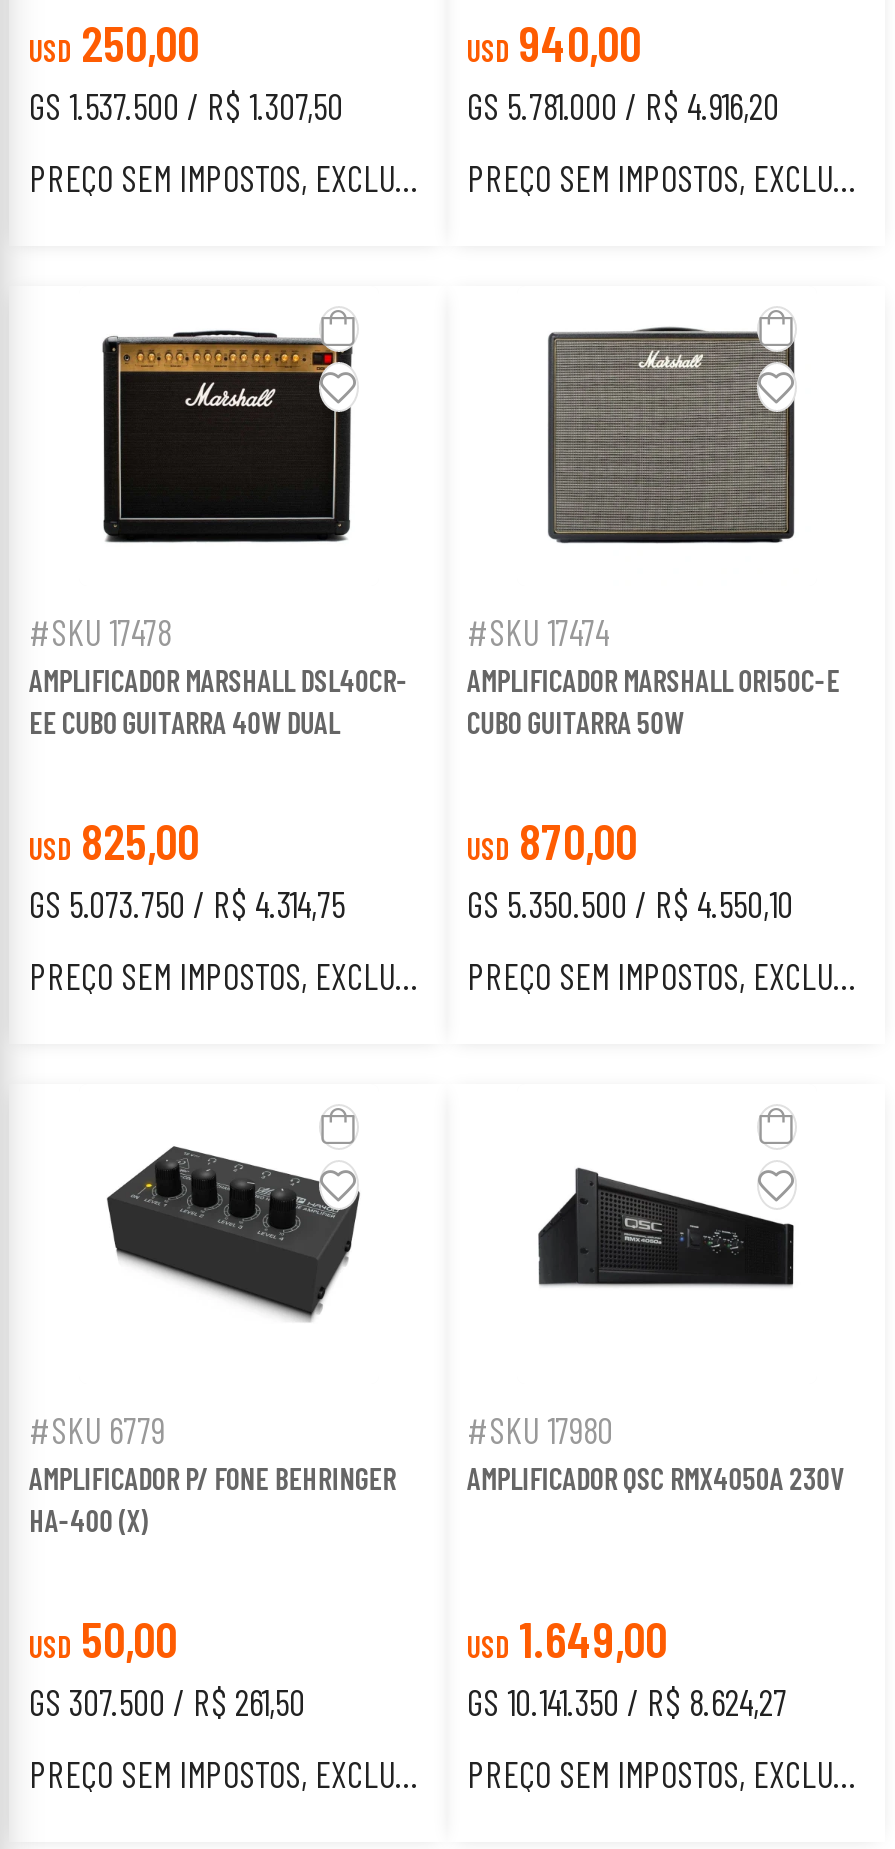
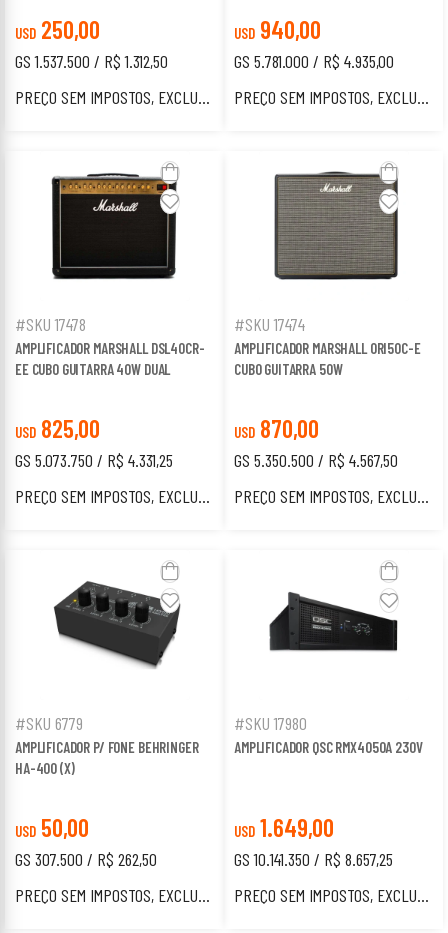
- GS 1.537.500 / R$ 1.307,50
+ GS 1.537.500 / R$ 1.312,50

- GS 5.781.000 / R$ 4.916,20
+ GS 5.781.000 / R$ 4.935,00

- GS 5.073.750 / R$ 4.314,75
+ GS 5.073.750 / R$ 4.331,25

- GS 5.350.500 / R$ 4.550,10
+ GS 5.350.500 / R$ 4.567,50

- GS 307.500 / R$ 261,50
+ GS 307.500 / R$ 262,50

- GS 10.141.350 / R$ 8.624,27
+ GS 10.141.350 / R$ 8.657,25
